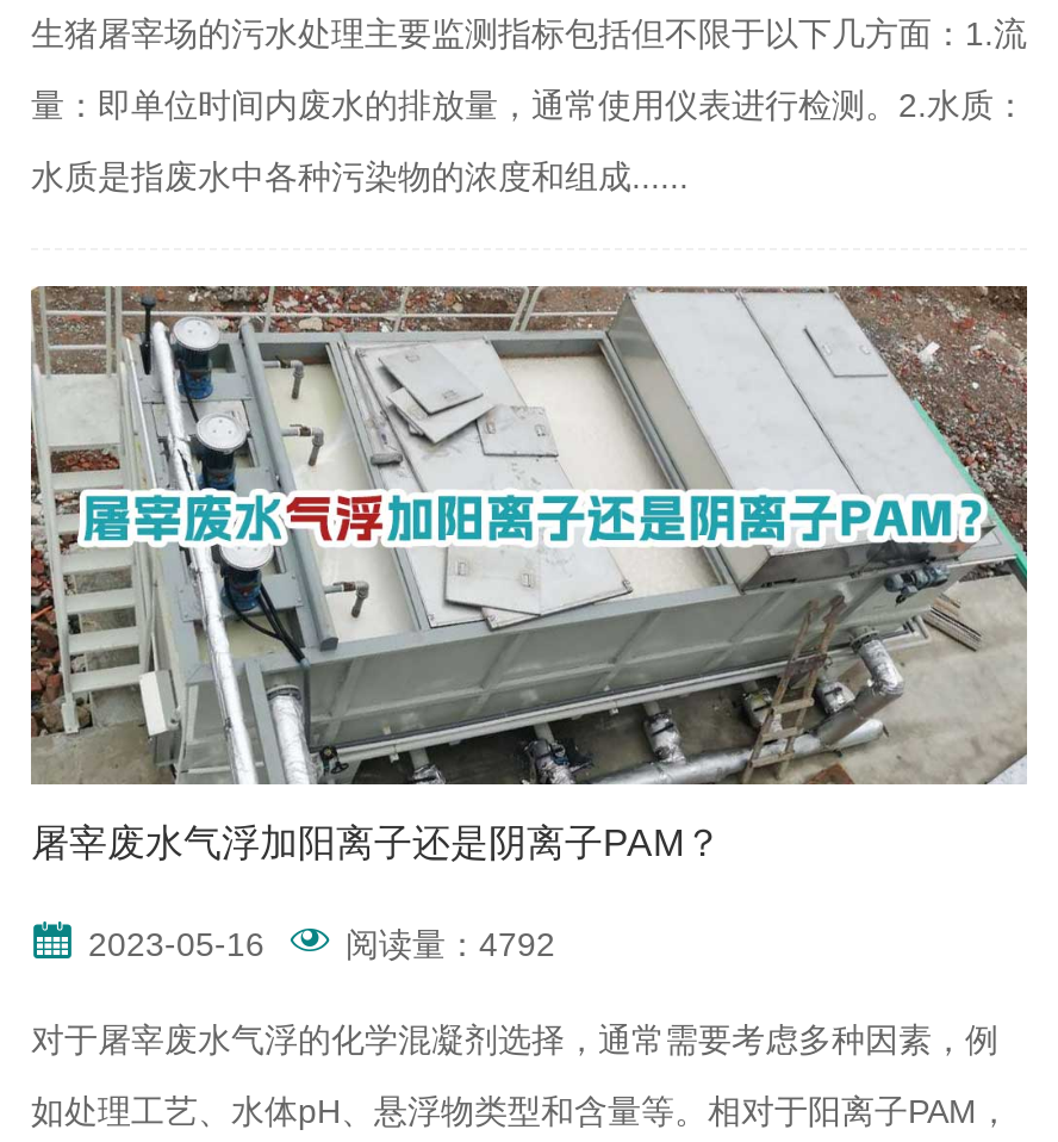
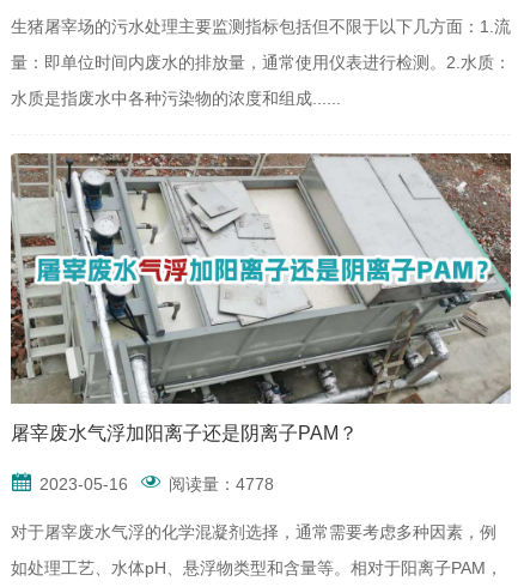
- 阅读量：4792
+ 阅读量：4778
